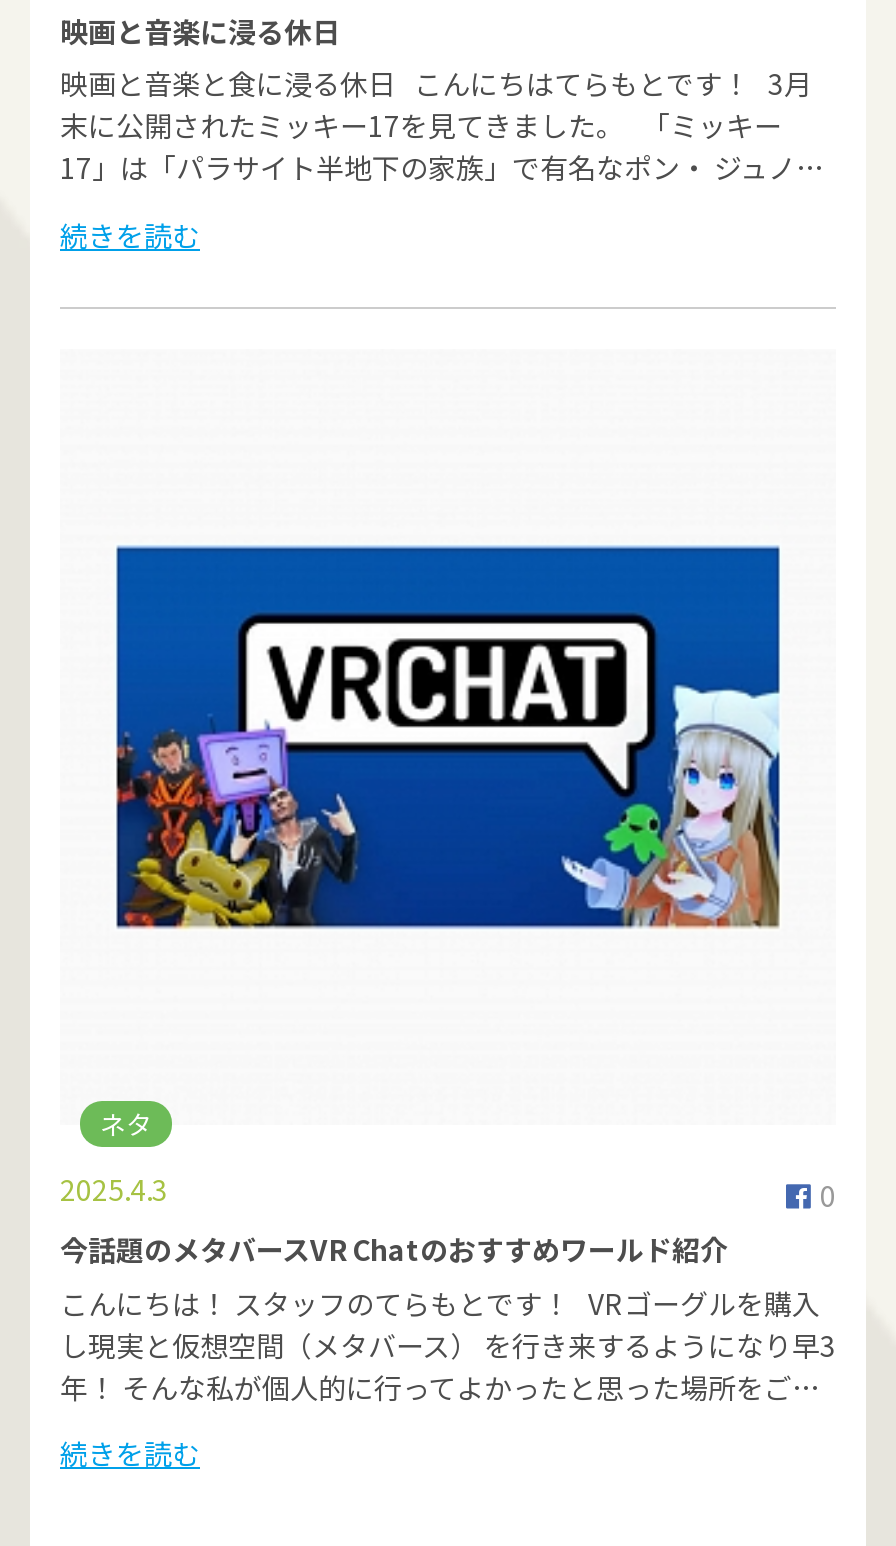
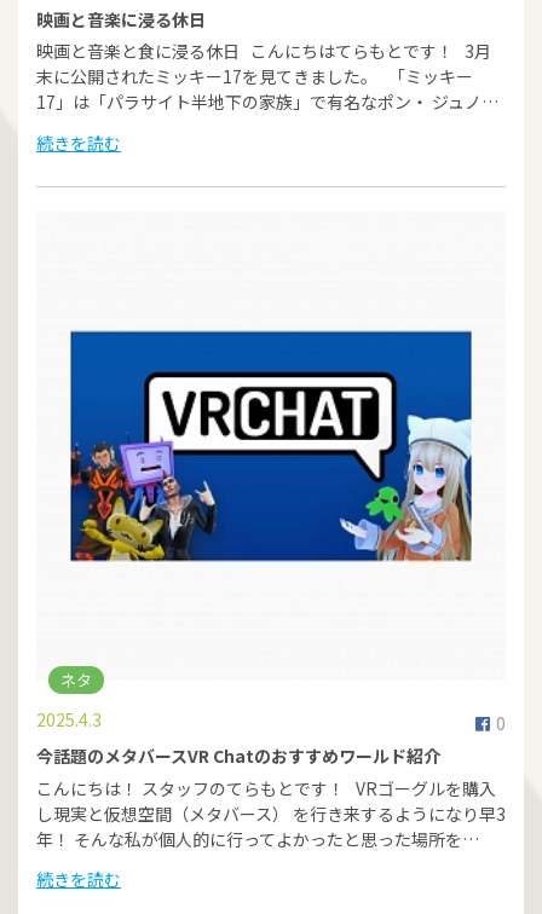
- 年！ そんな私が個人的に行ってよかったと思った場所をご…
+ 年！ そんな私が個人的に行ってよかったと思った場所を…
